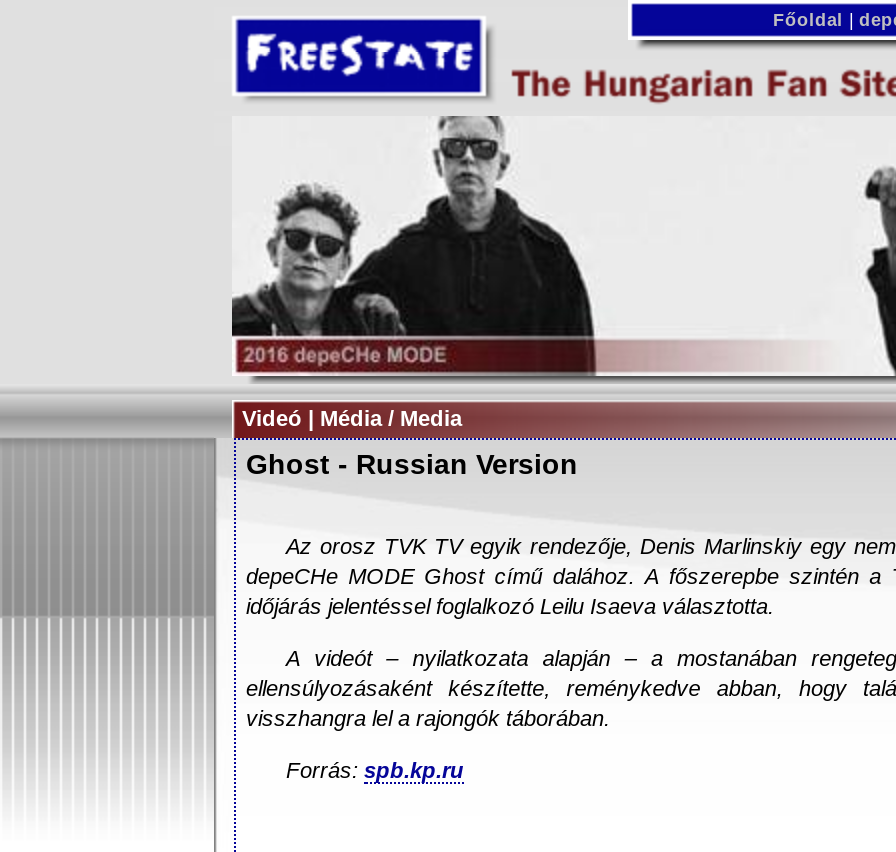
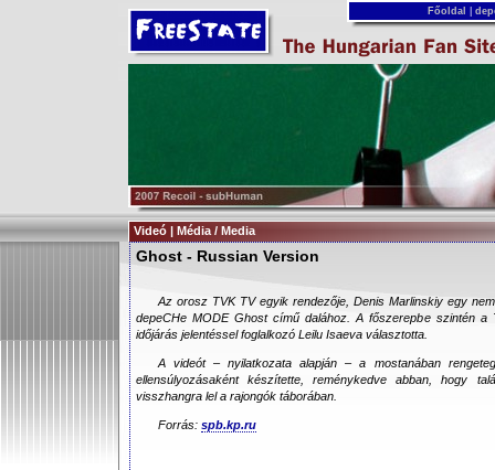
- [image]
+ [image]
